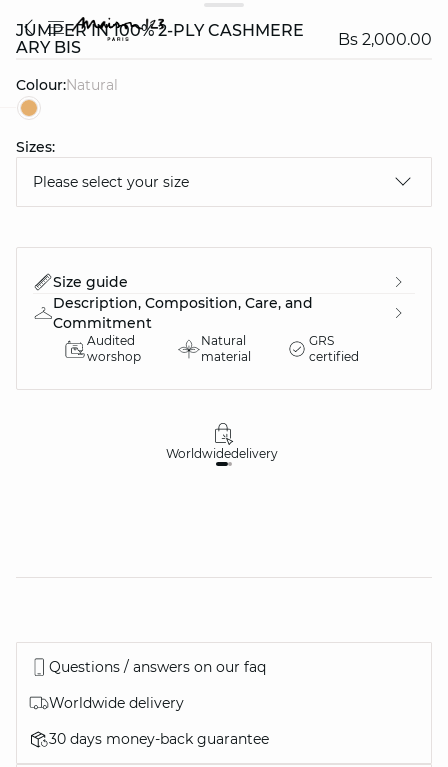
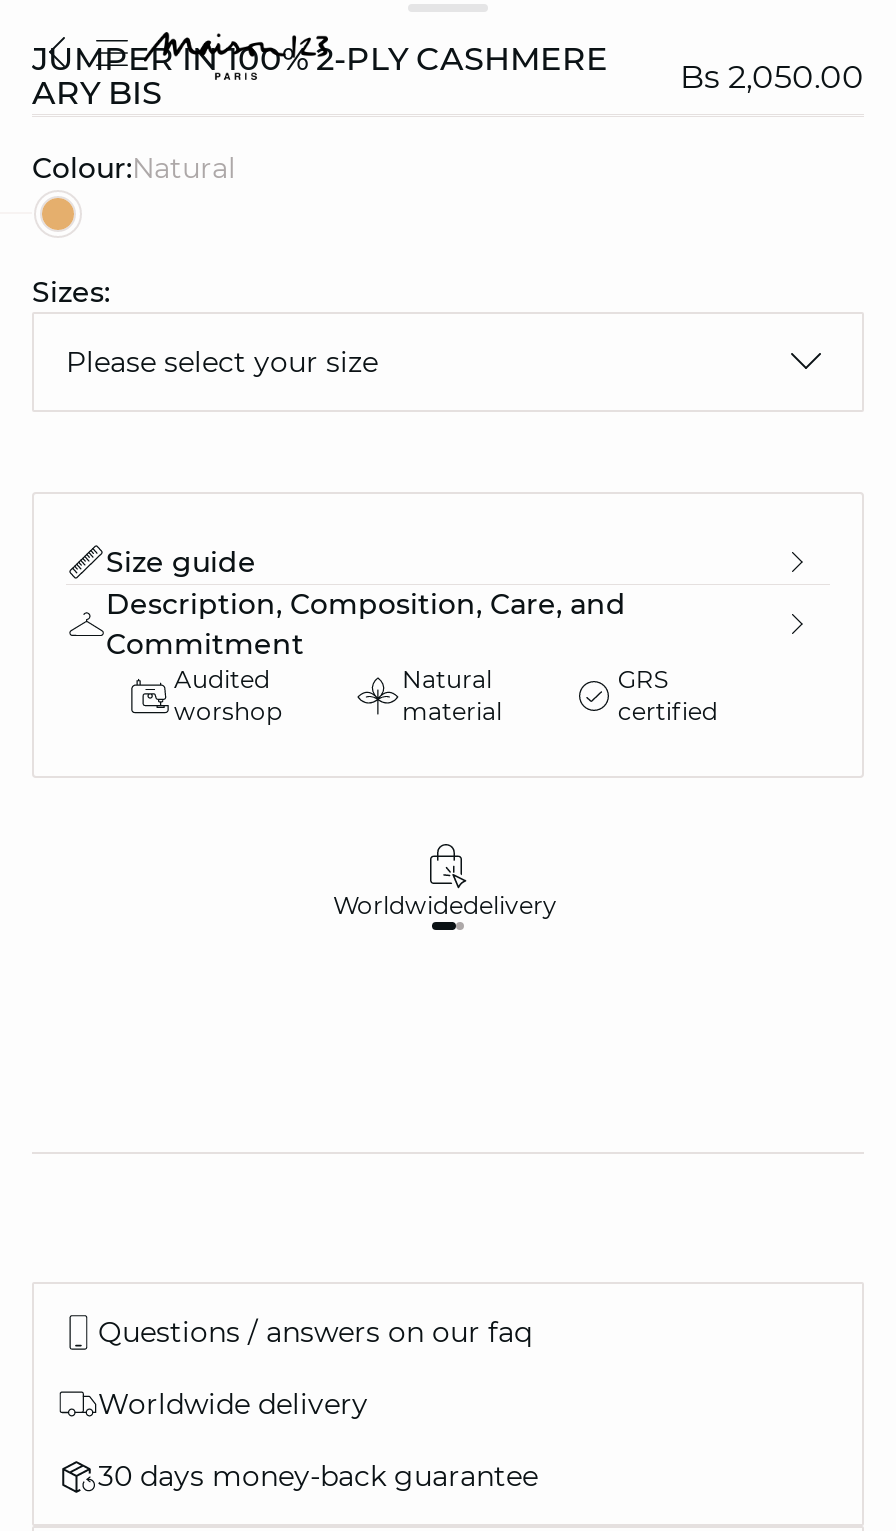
- Bs 2,000.00
+ Bs 2,050.00
